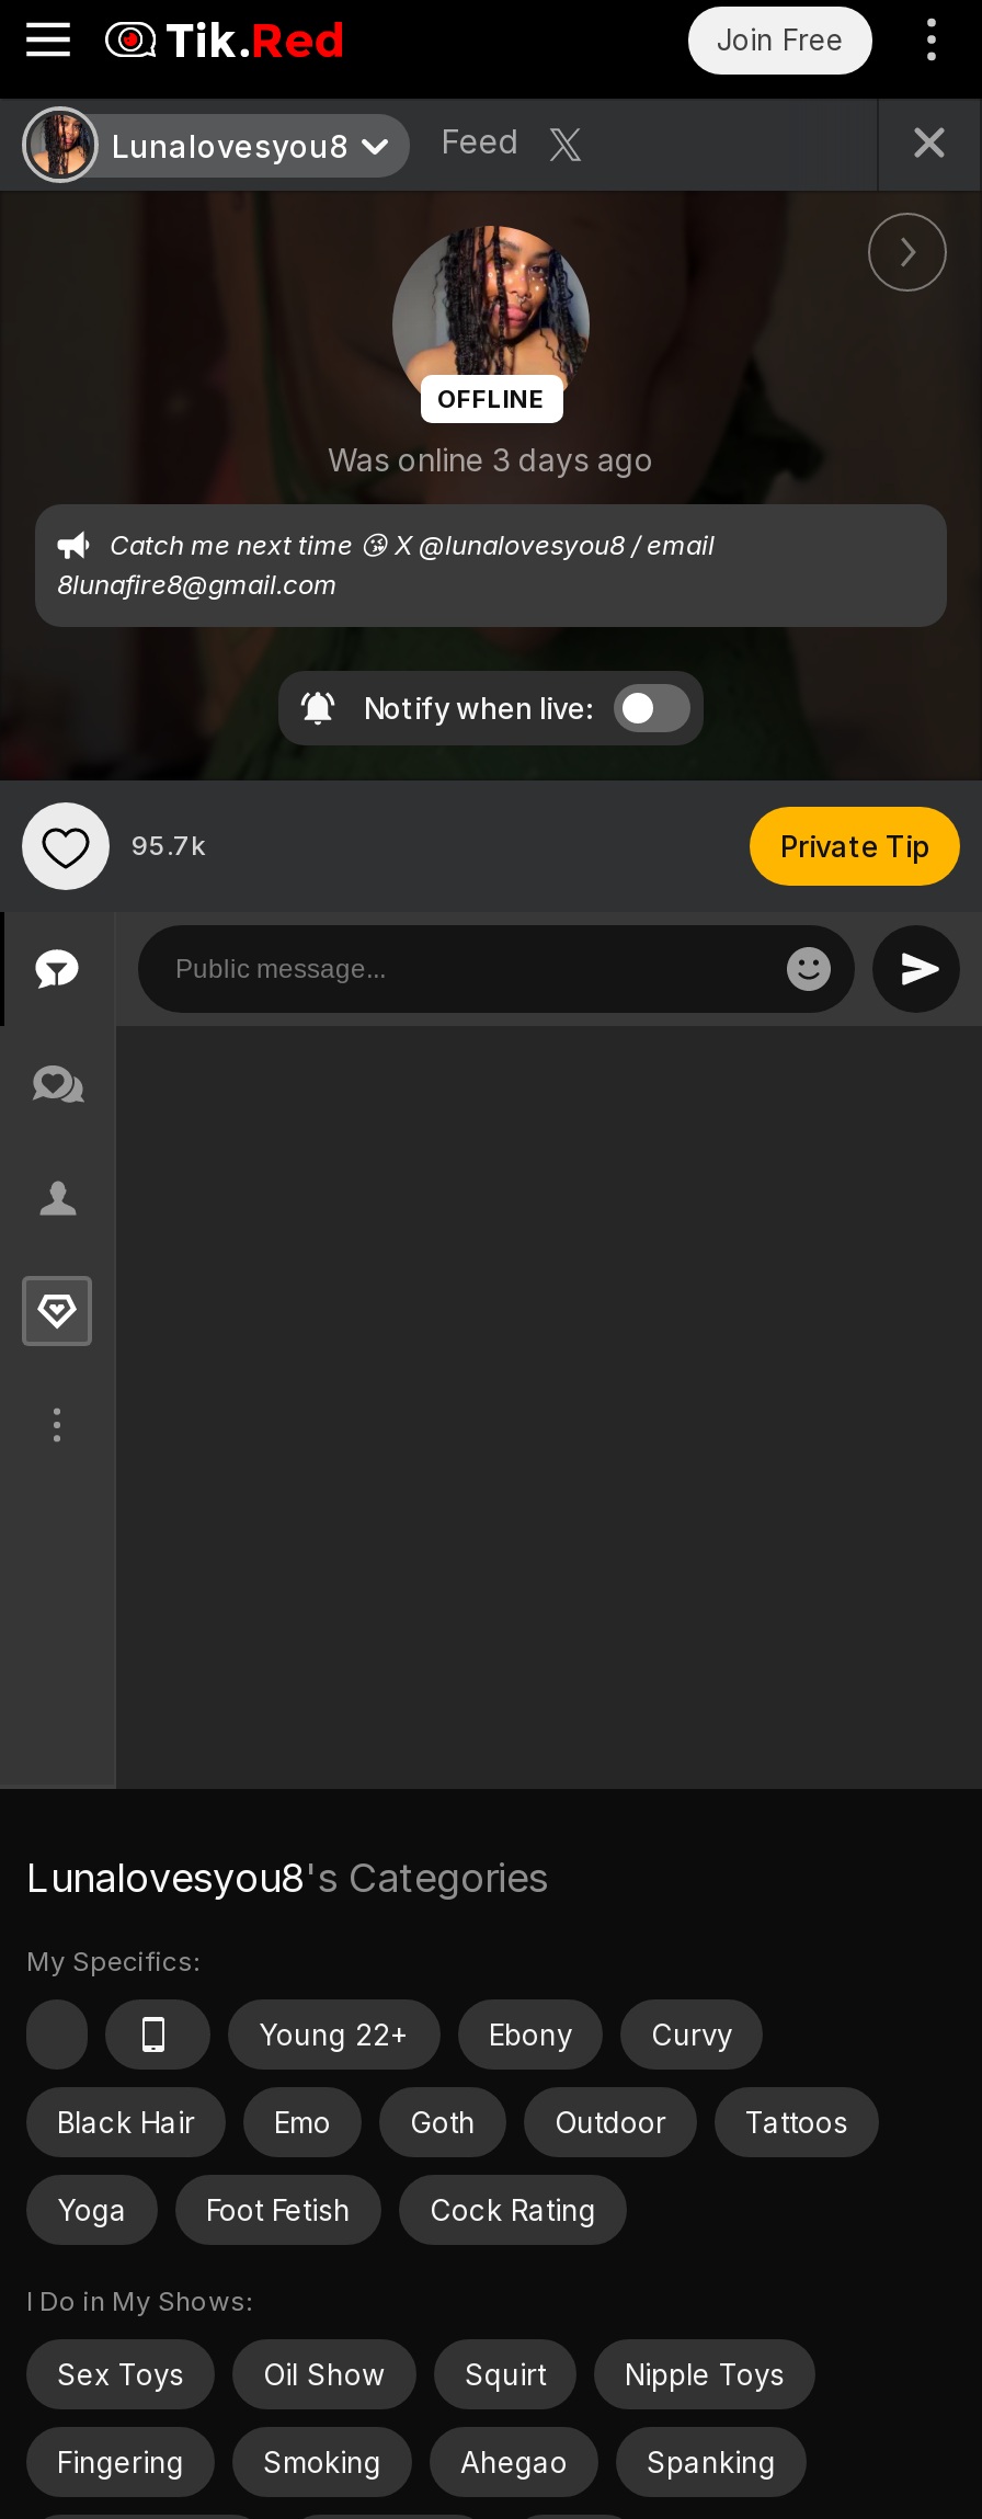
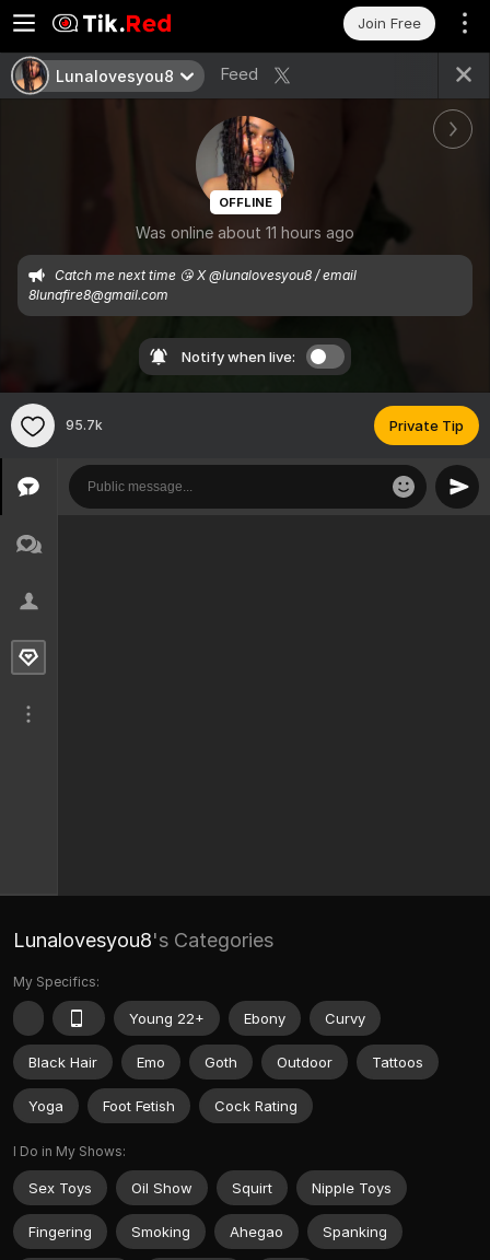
- Was online 3 days ago
+ Was online about 11 hours ago
